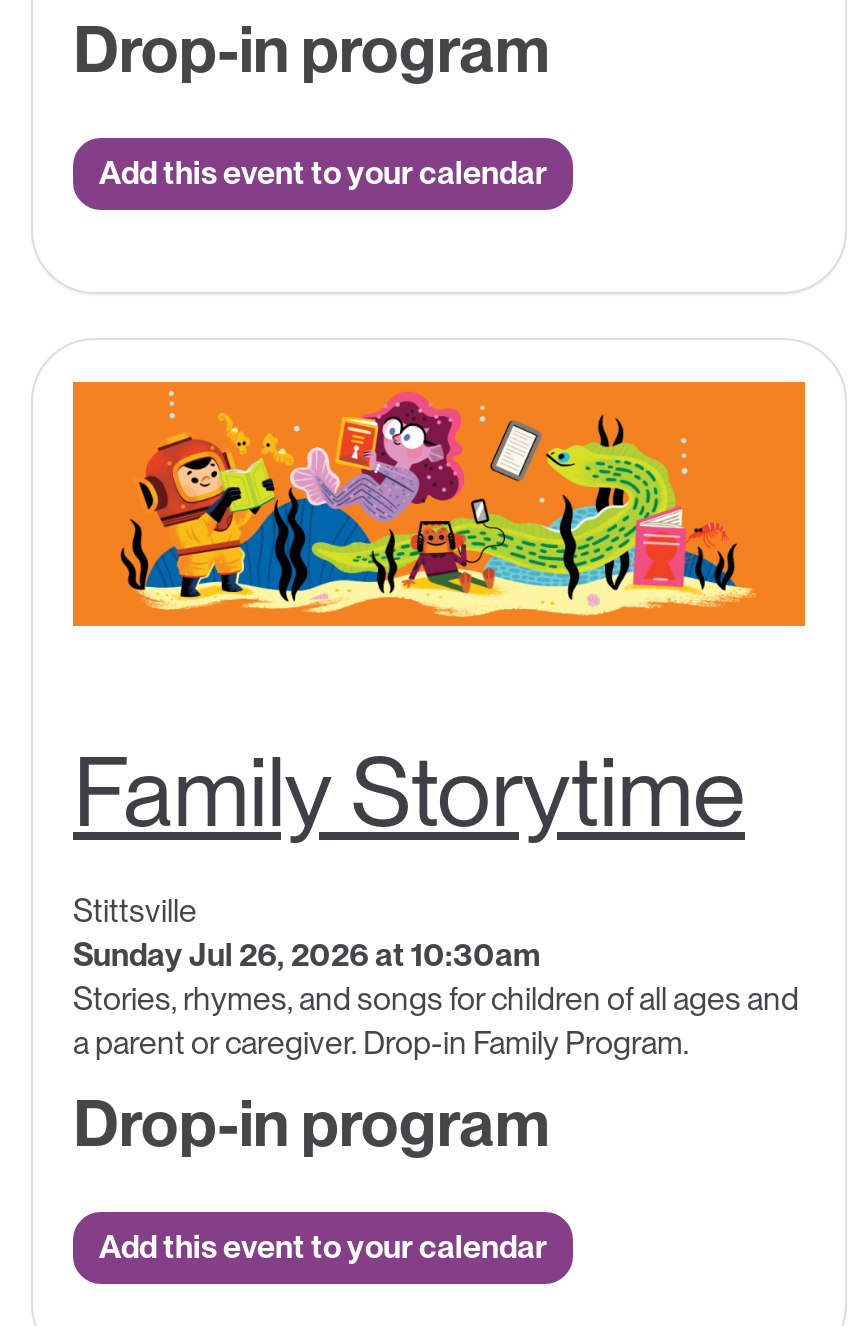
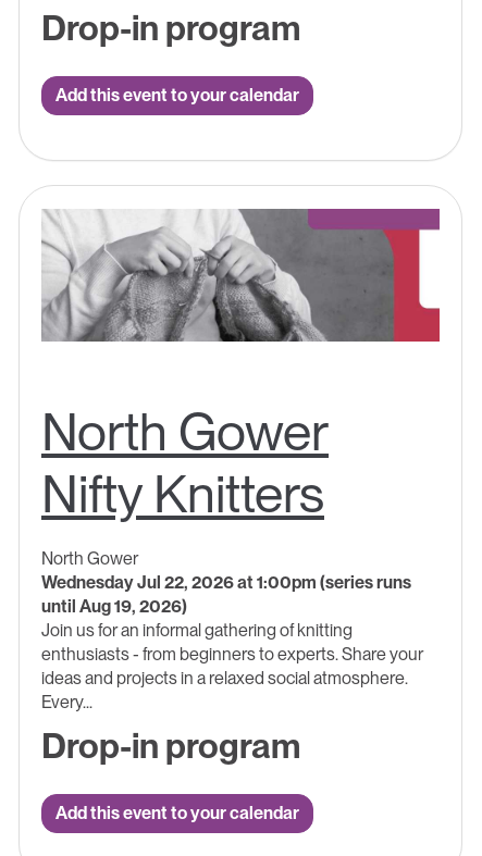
- [image]
+ [image]

- Family Storytime
- Stittsville
- Sunday Jul 26, 2026 at 10:30am
- Stories, rhymes, and songs for children of all ages and
- a parent or caregiver. Drop-in Family Program.
+ North Gower
+ Nifty Knitters
+ North Gower
+ Wednesday Jul 22, 2026 at 1:00pm (series runs
+ until Aug 19, 2026)
+ Join us for an informal gathering of knitting
+ enthusiasts - from beginners to experts. Share your
+ ideas and projects in a relaxed social atmosphere.
+ Every...
